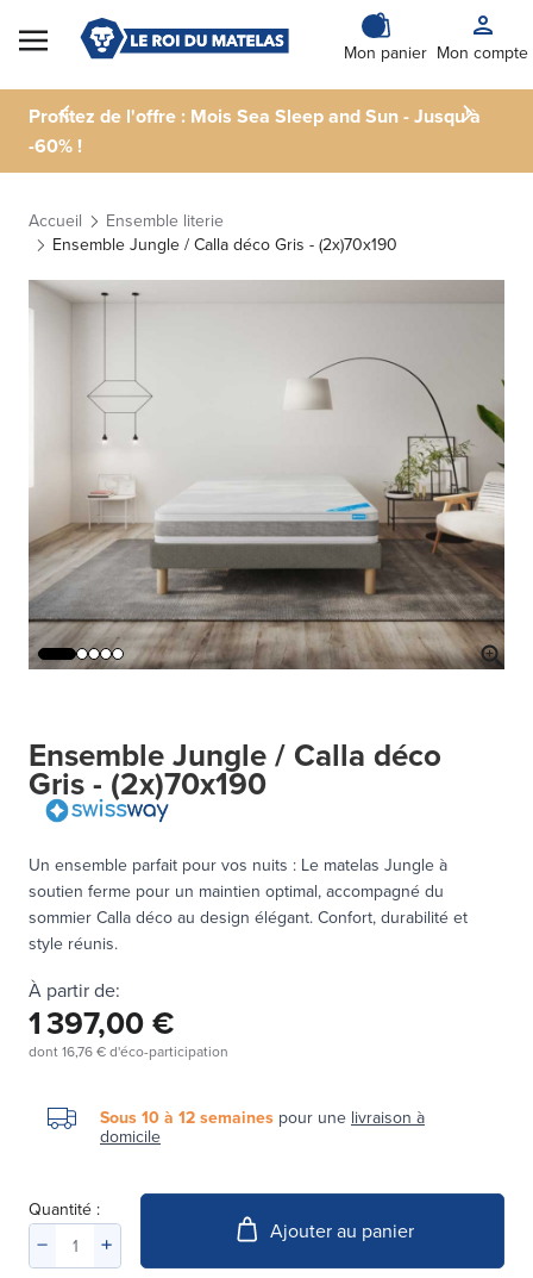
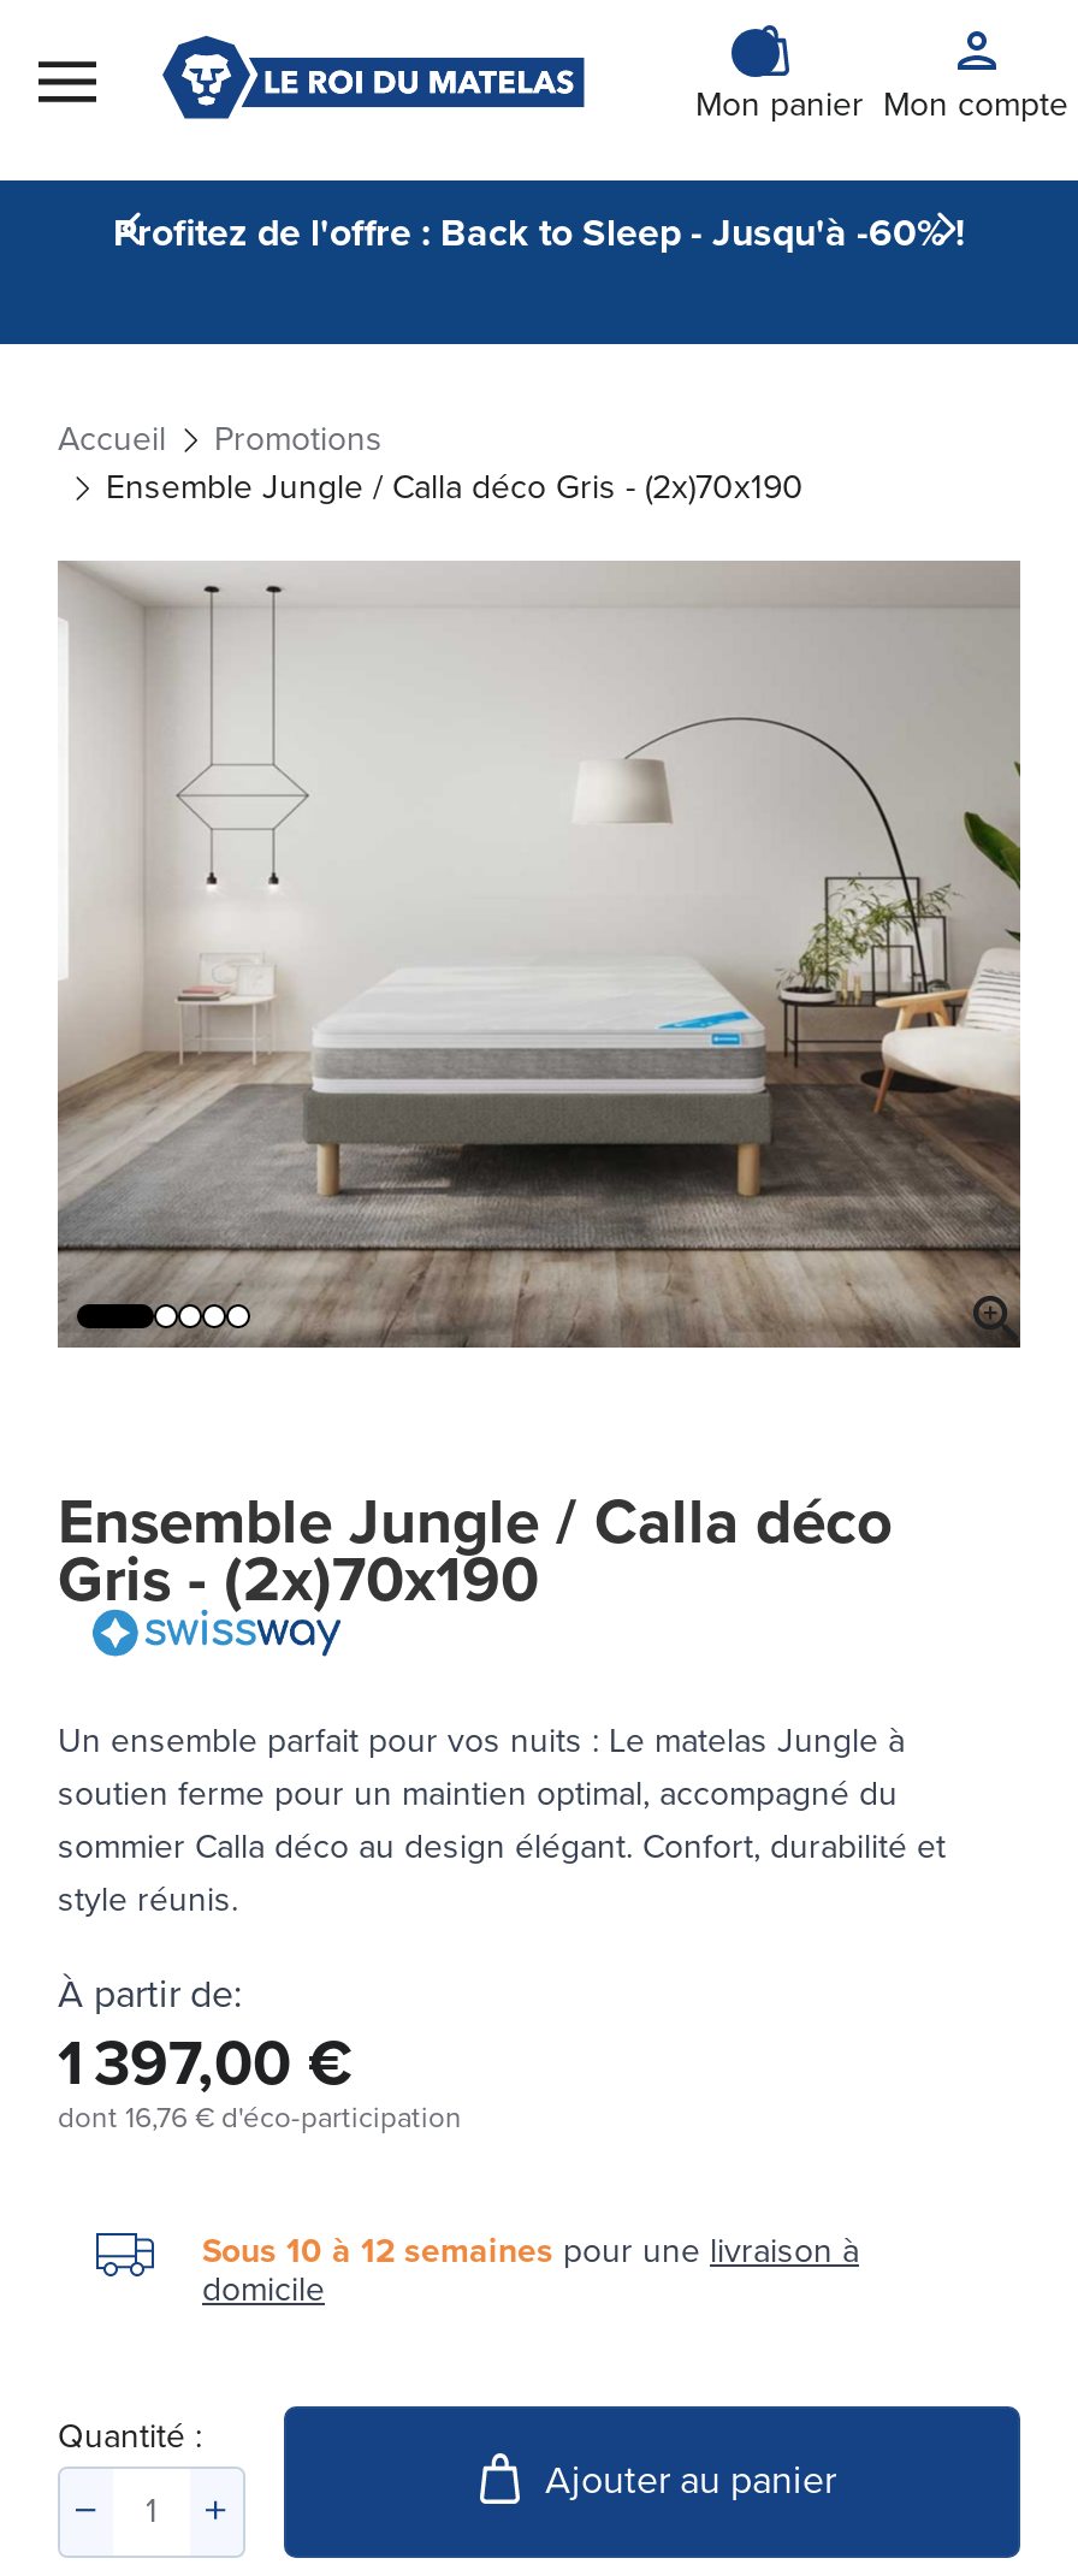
- Profitez de l'offre : Mois Sea Sleep and Sun - Jusqu'à
- -60% !
+ Profitez de l'offre : Back to Sleep - Jusqu'à -60% !

- Ensemble literie
+ Promotions
